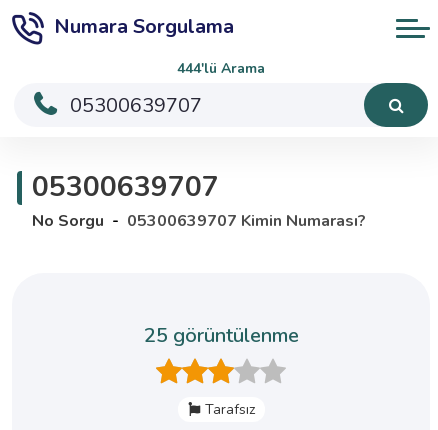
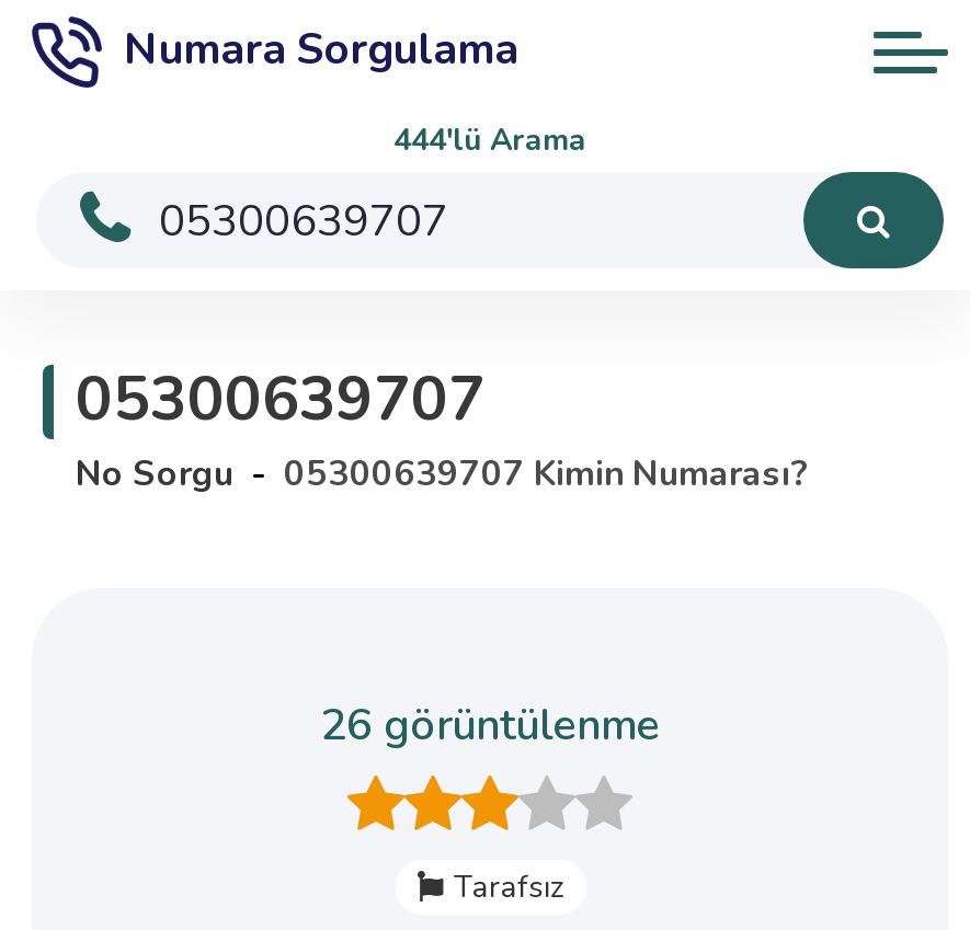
- 25 görüntülenme
+ 26 görüntülenme
